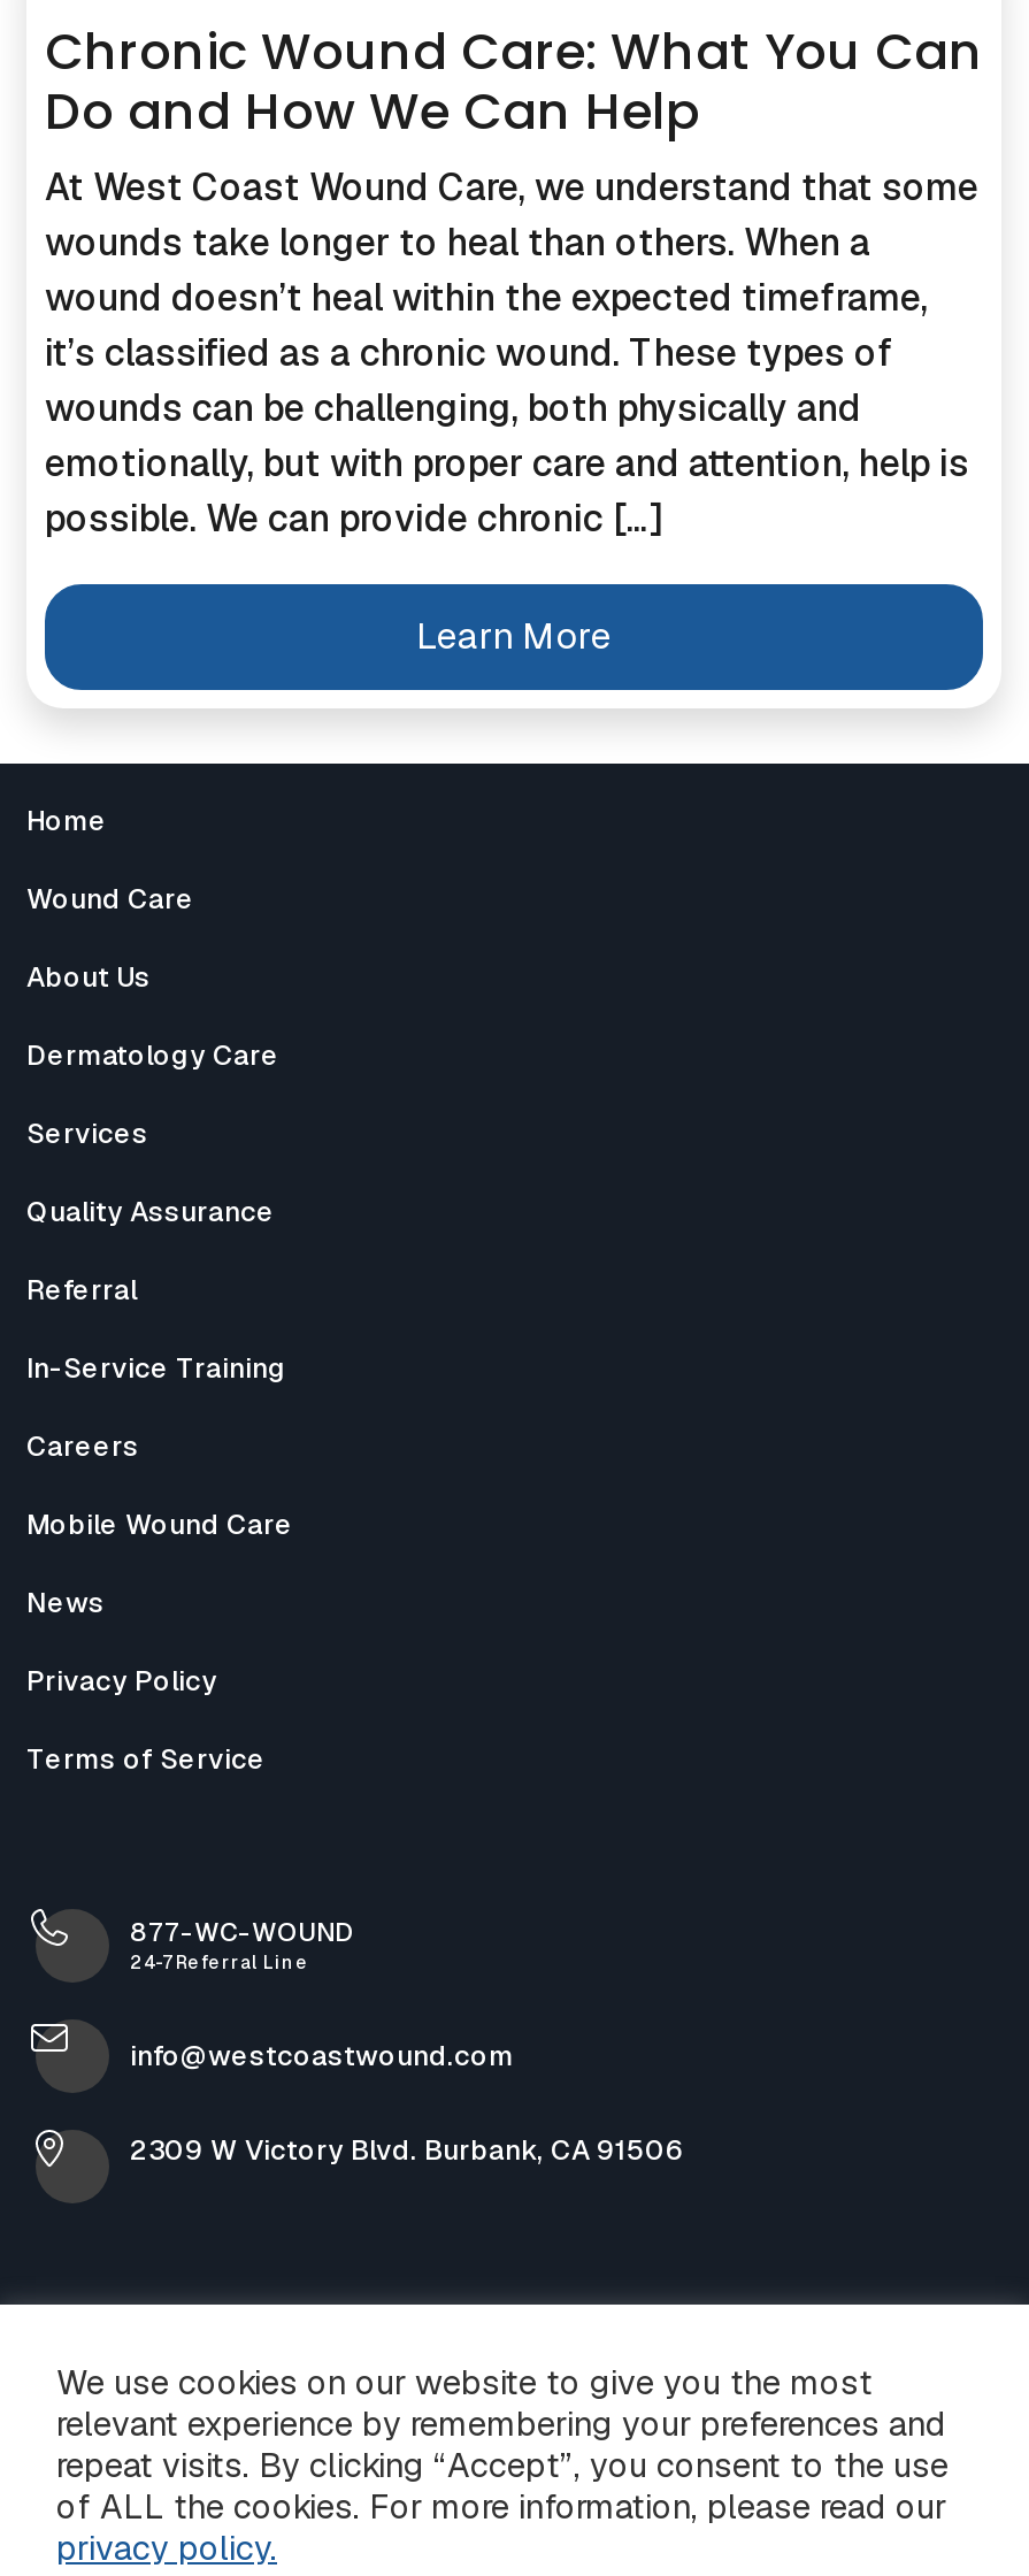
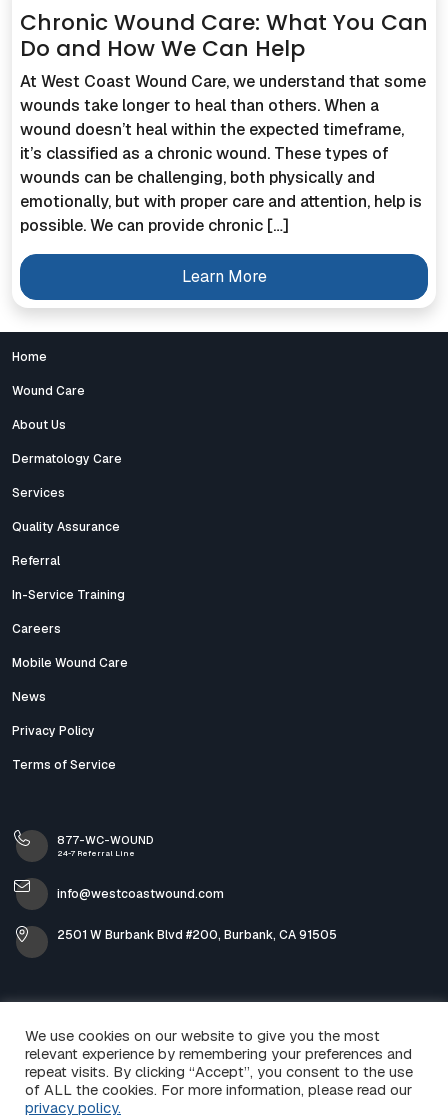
- 2309 W Victory Blvd. Burbank, CA 91506
+ 2501 W Burbank Blvd #200, Burbank, CA 91505
